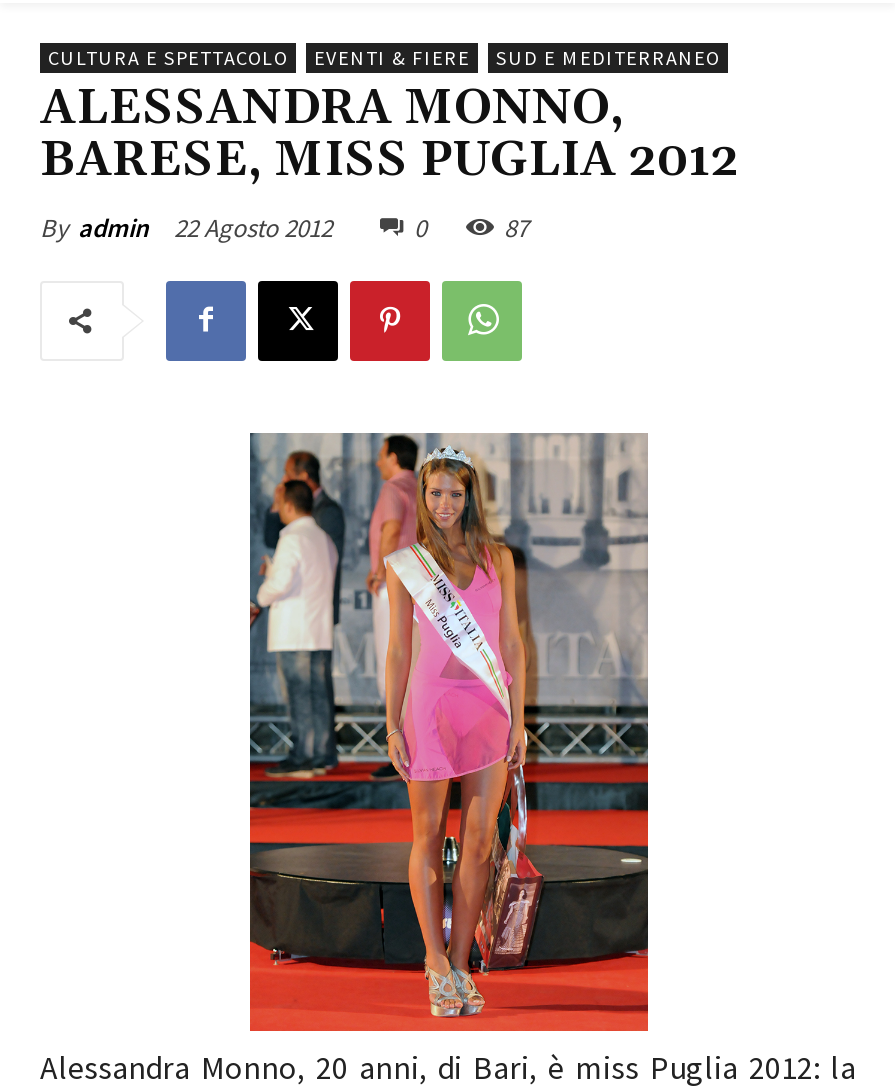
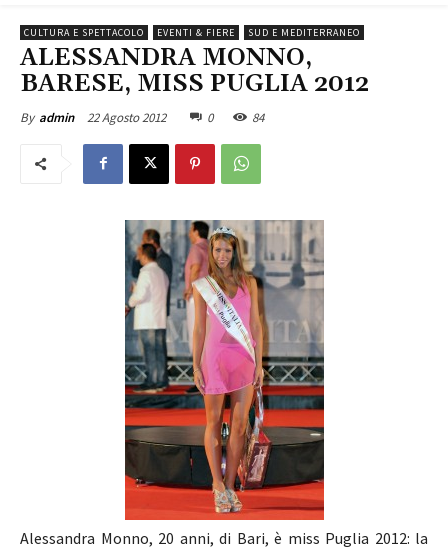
- 87
+ 84
